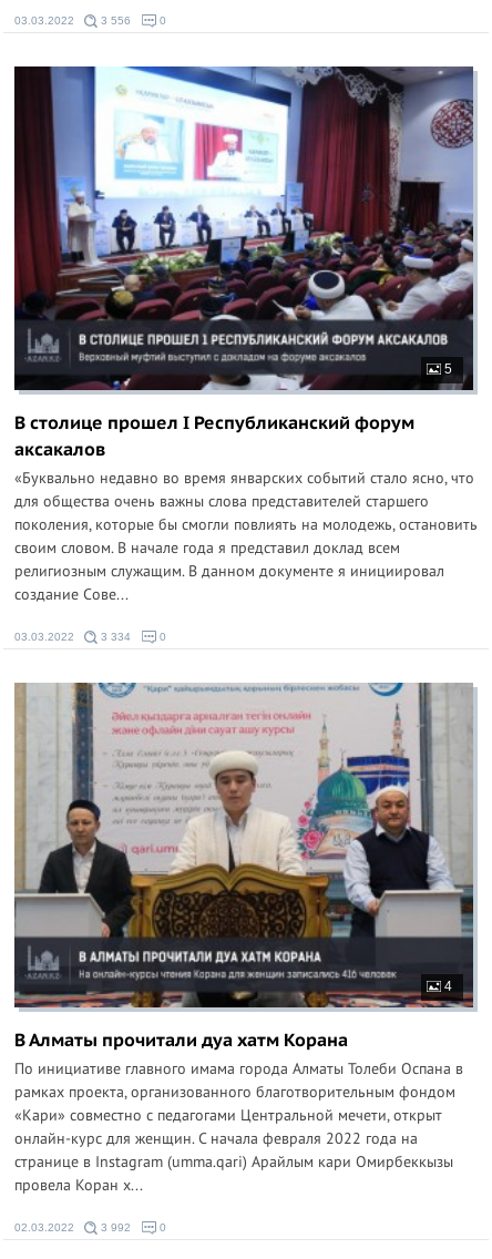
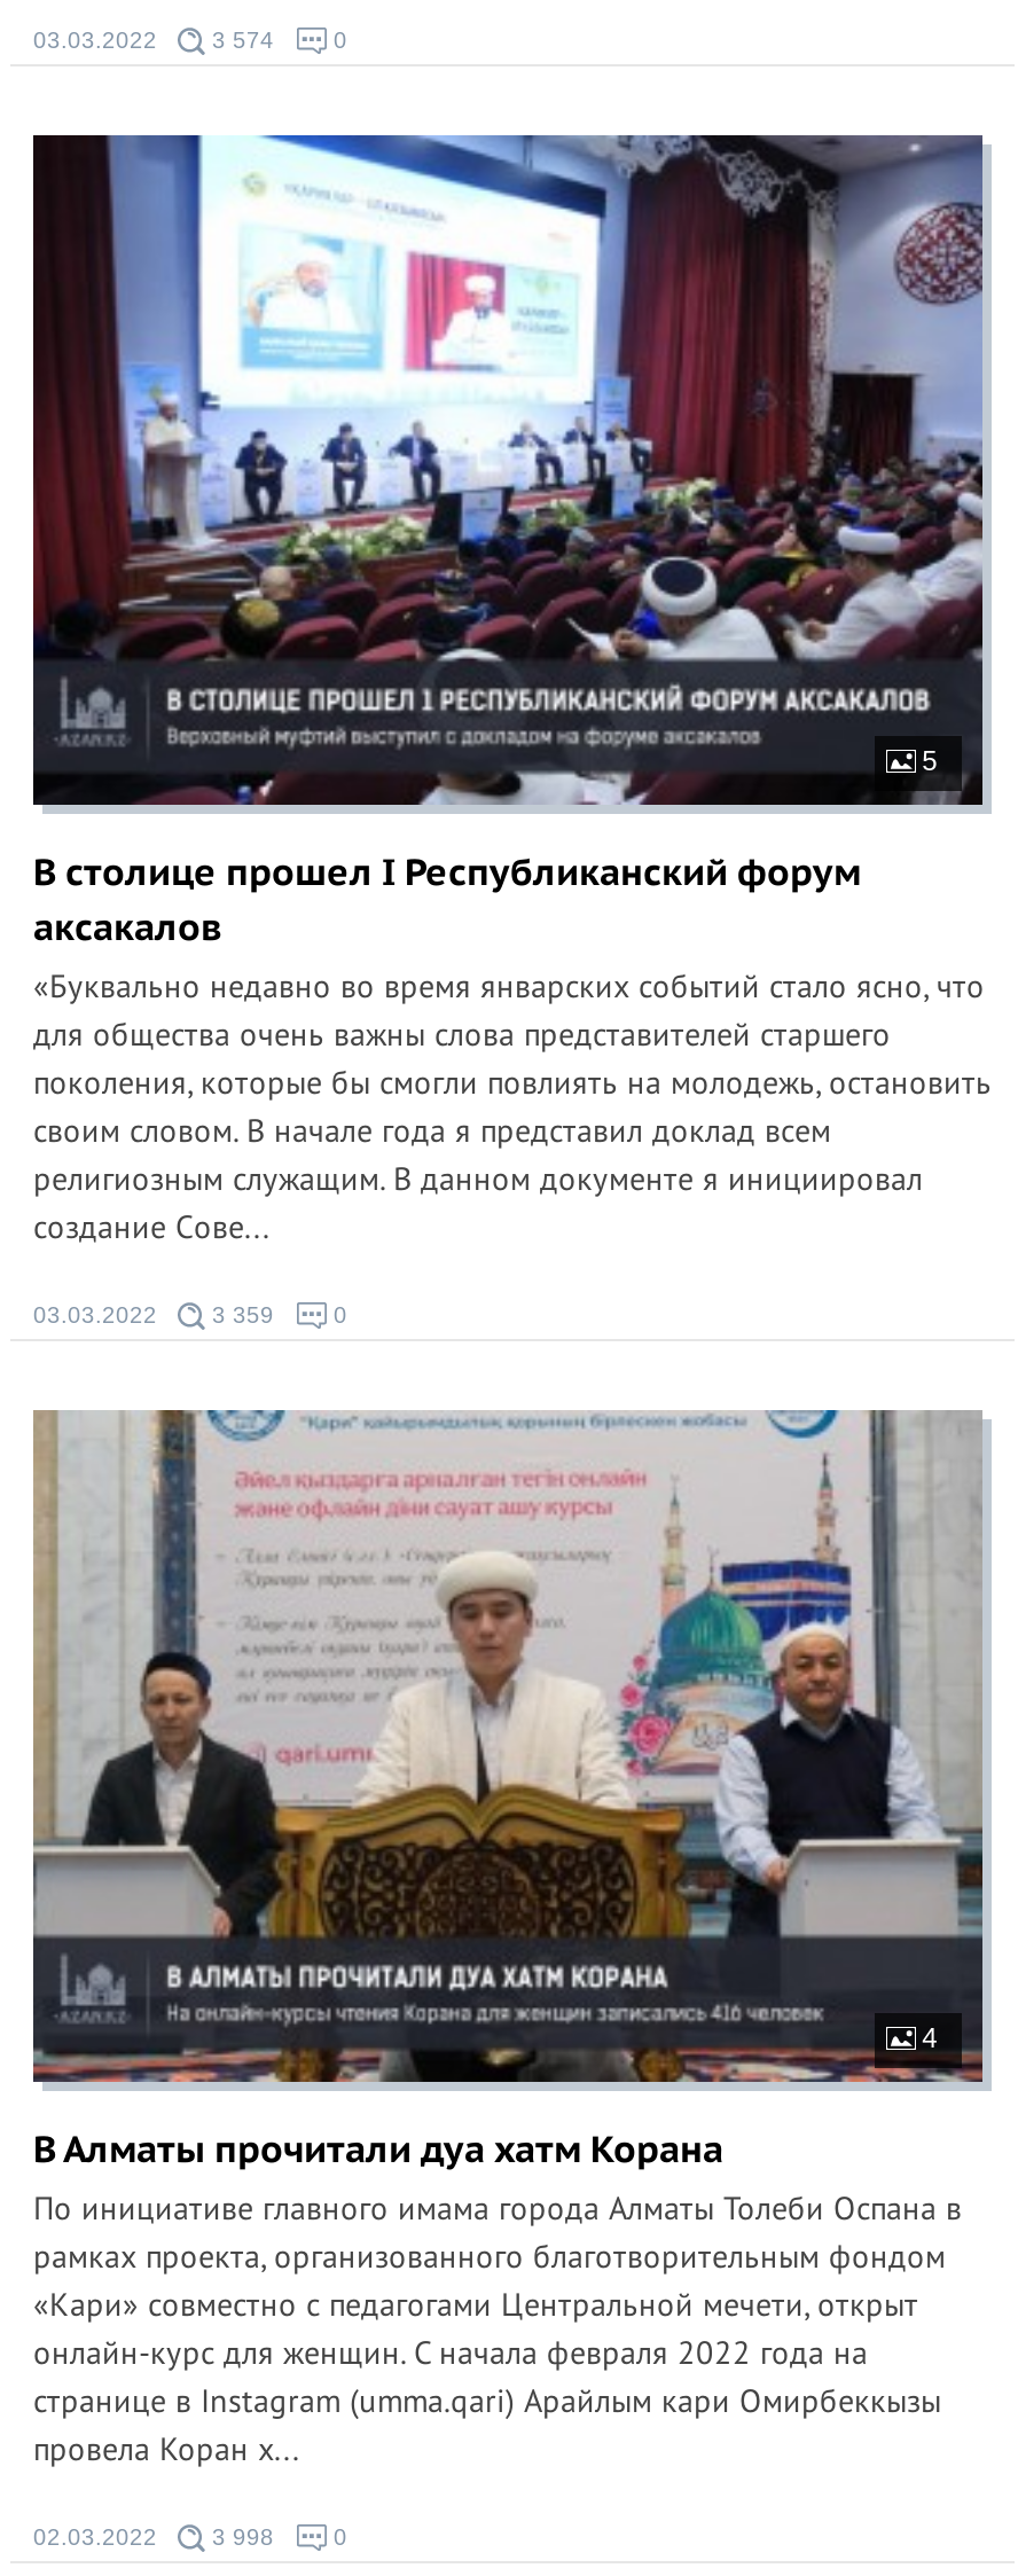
- 03.03.2022 3 556
+ 03.03.2022 3 574

- 03.03.2022 3 334
+ 03.03.2022 3 359

- 02.03.2022 3 992
+ 02.03.2022 3 998
